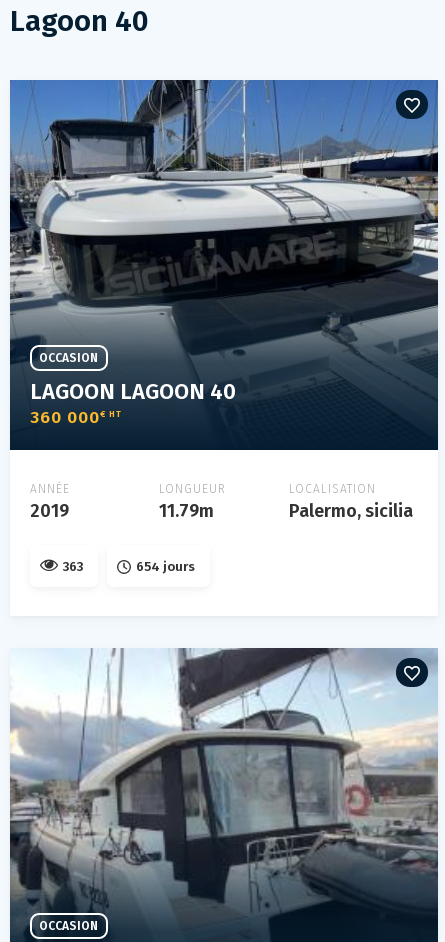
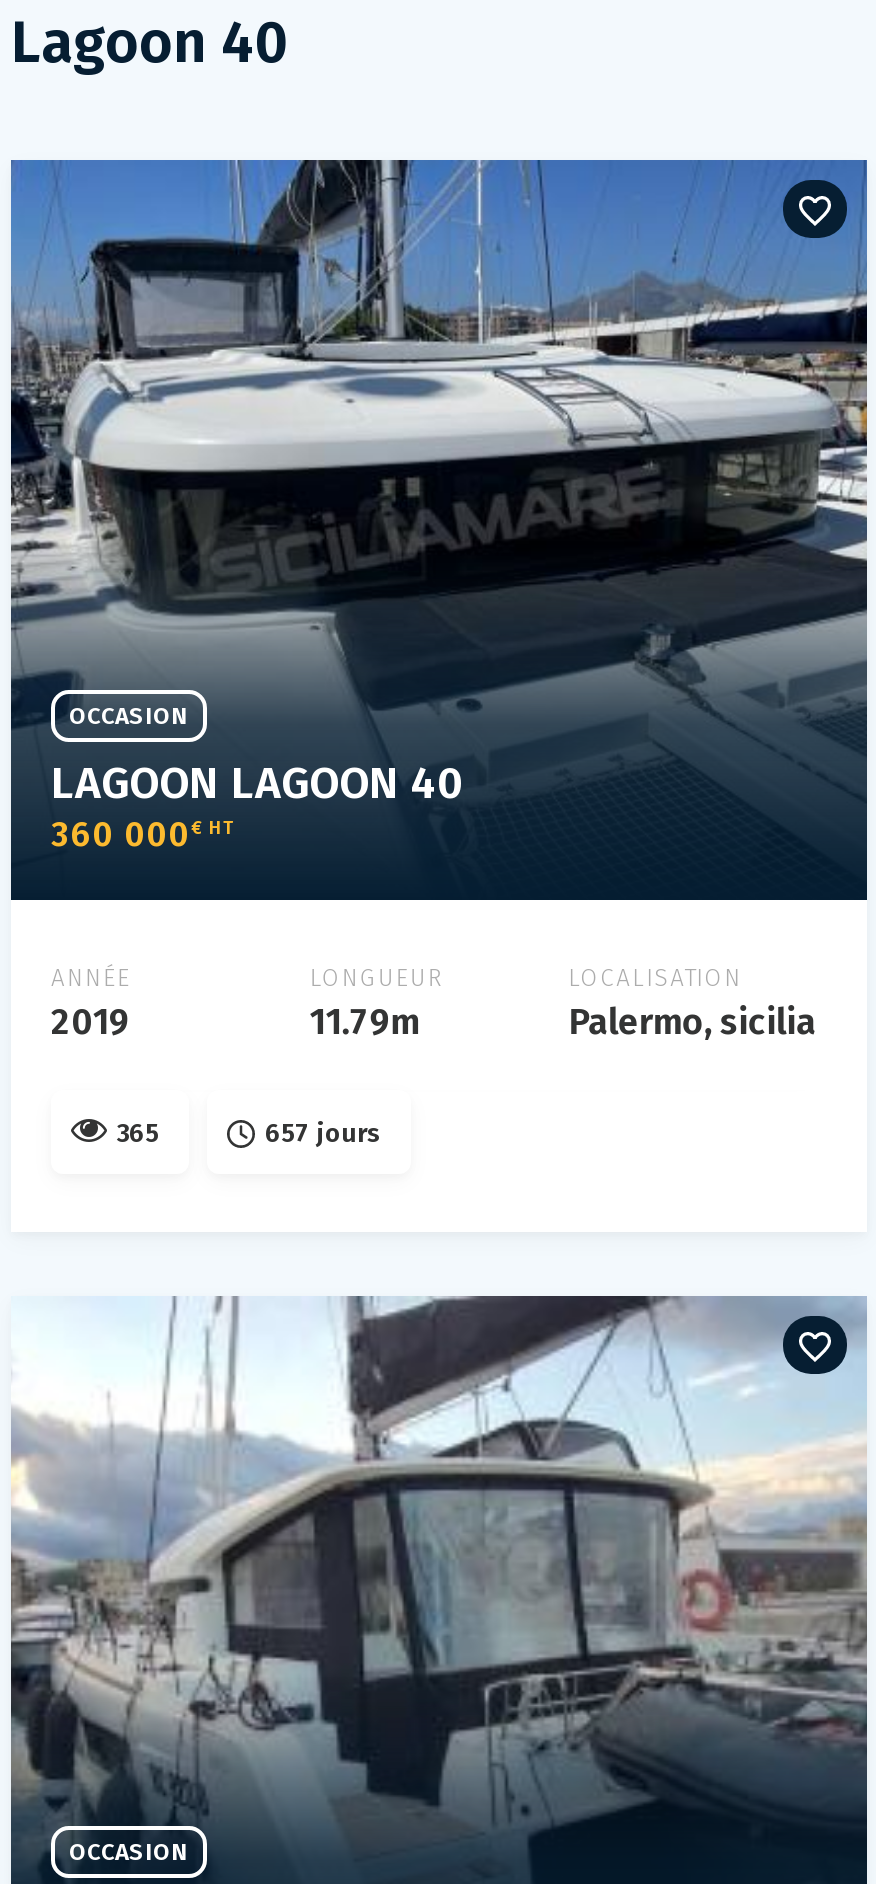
- 363
+ 365

- 654 jours
+ 657 jours
